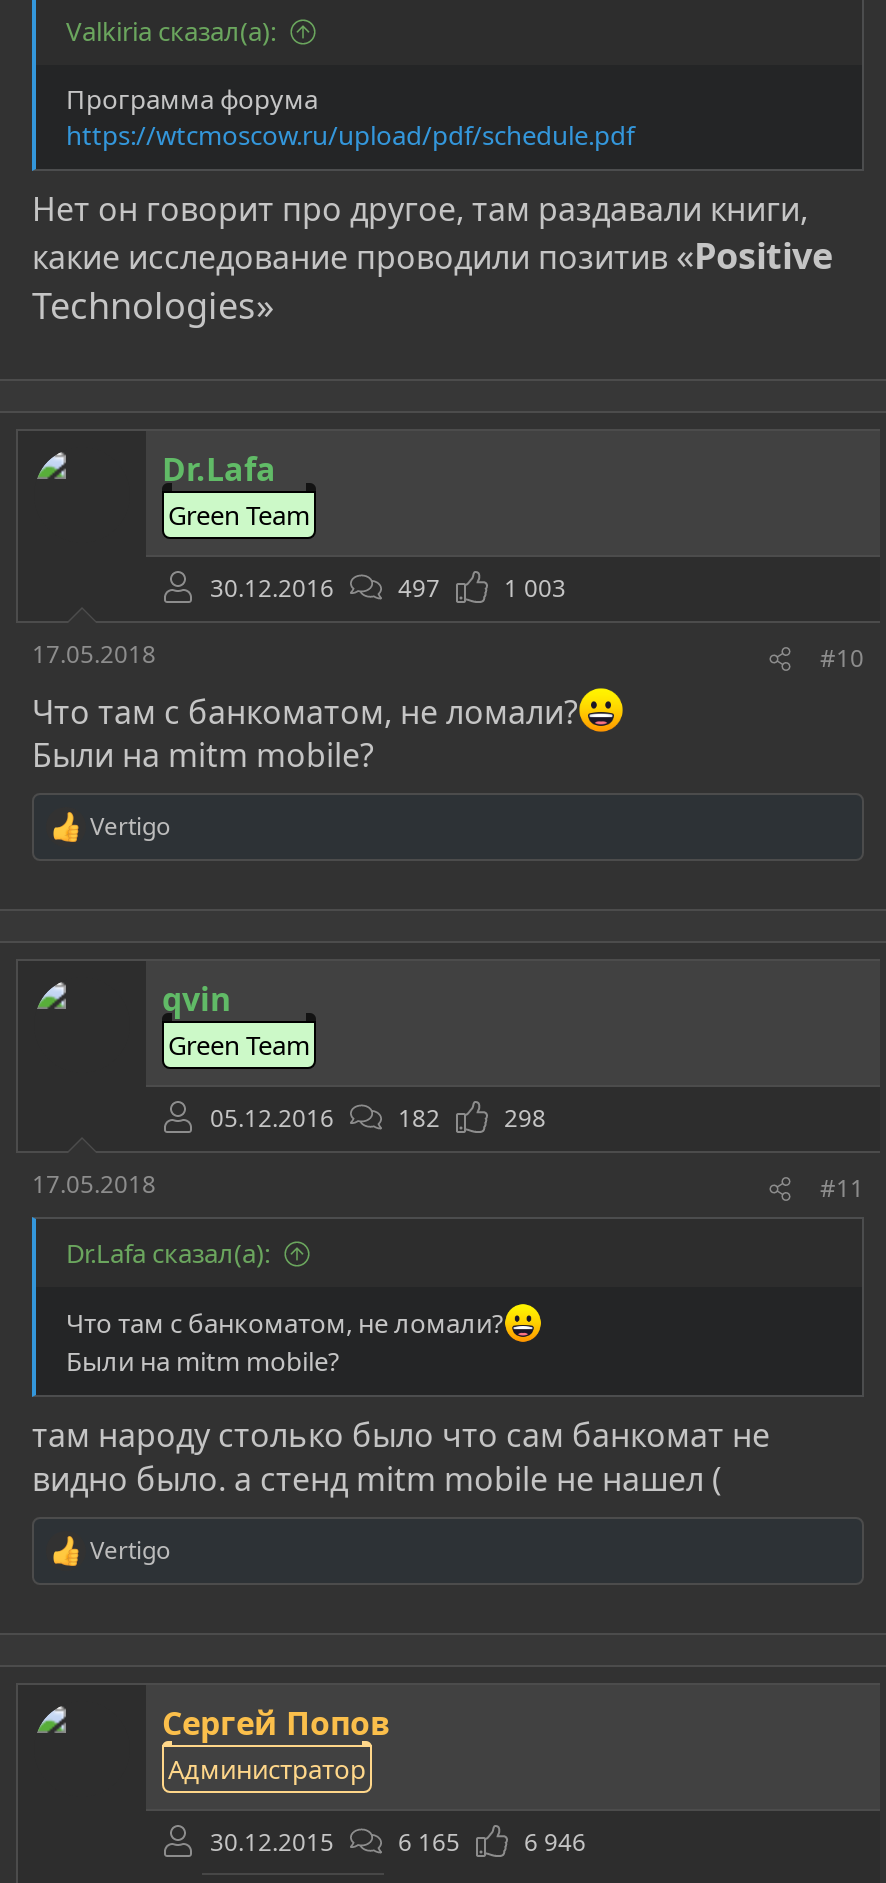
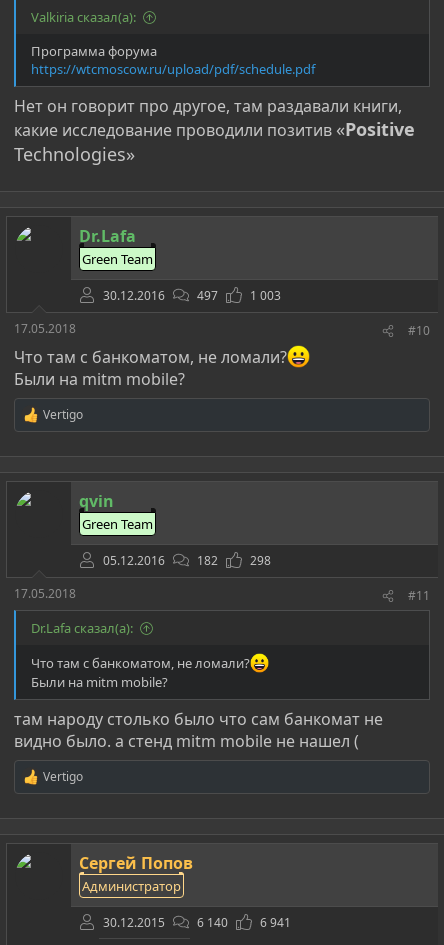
- 6 165
+ 6 140

- 6 946
+ 6 941
